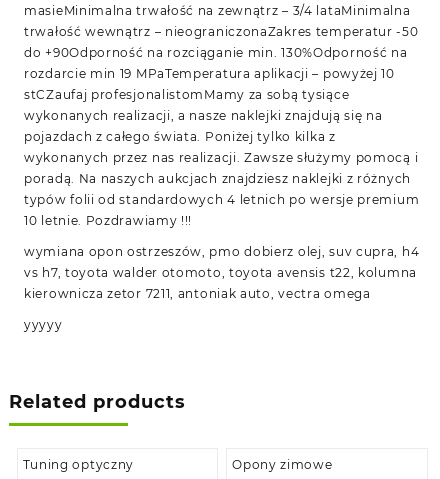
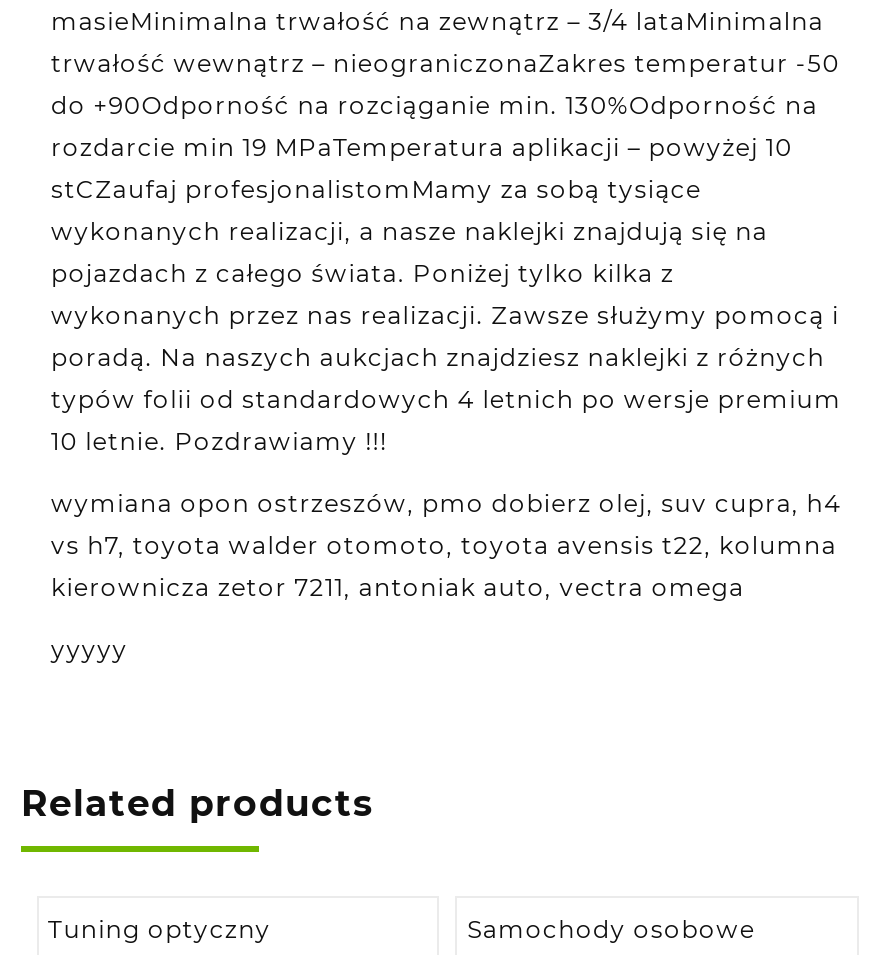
- Opony zimowe
+ Samochody osobowe
